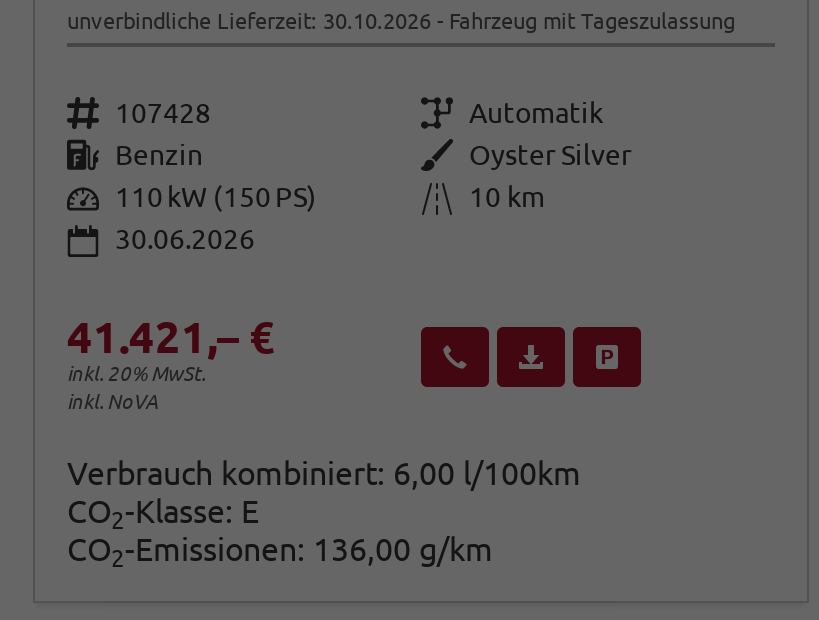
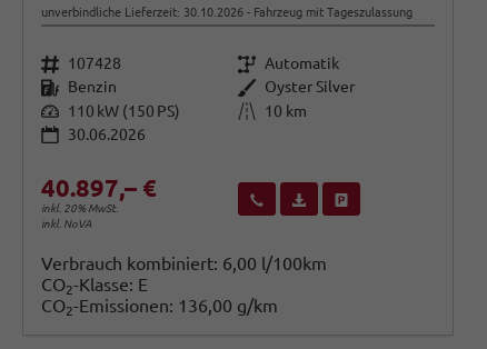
- 41.421,– €
+ 40.897,– €
